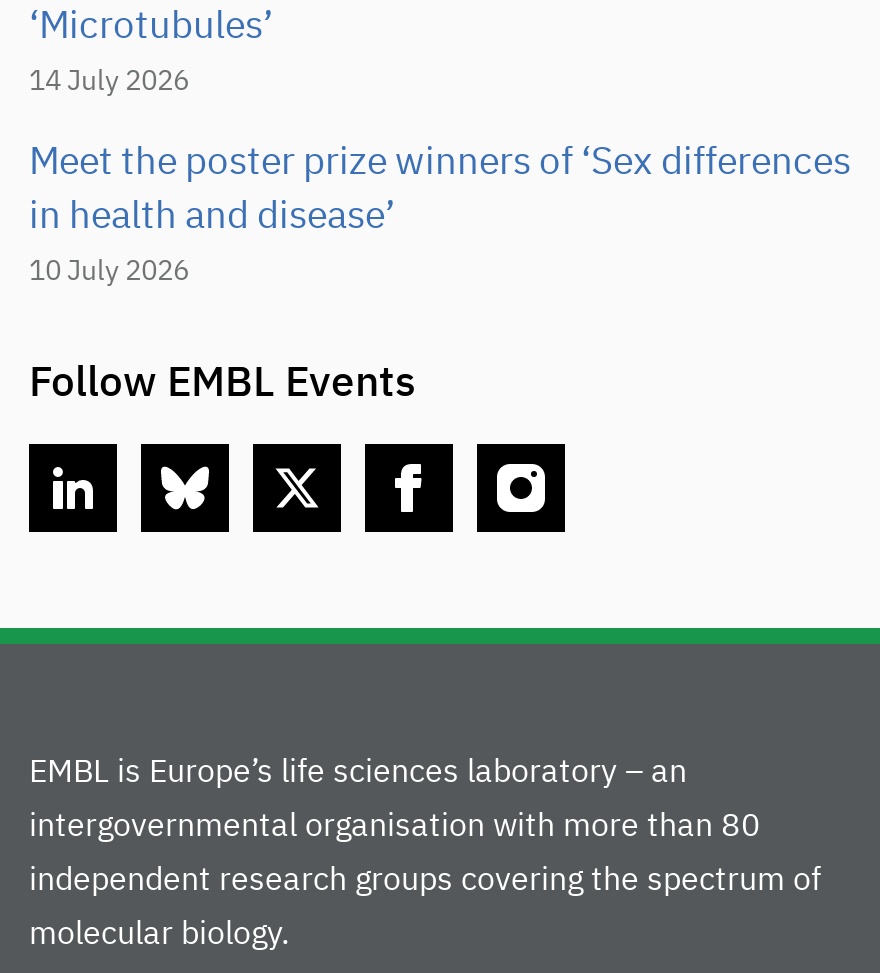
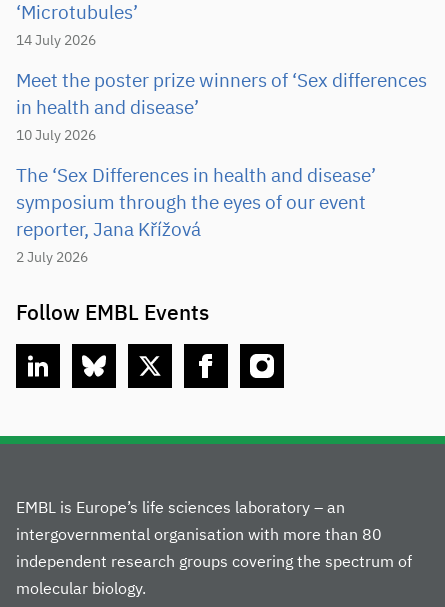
+ The ‘Sex Differences in health and disease’
+ symposium through the eyes of our event
+ reporter, Jana Křížová
+ 2 July 2026
